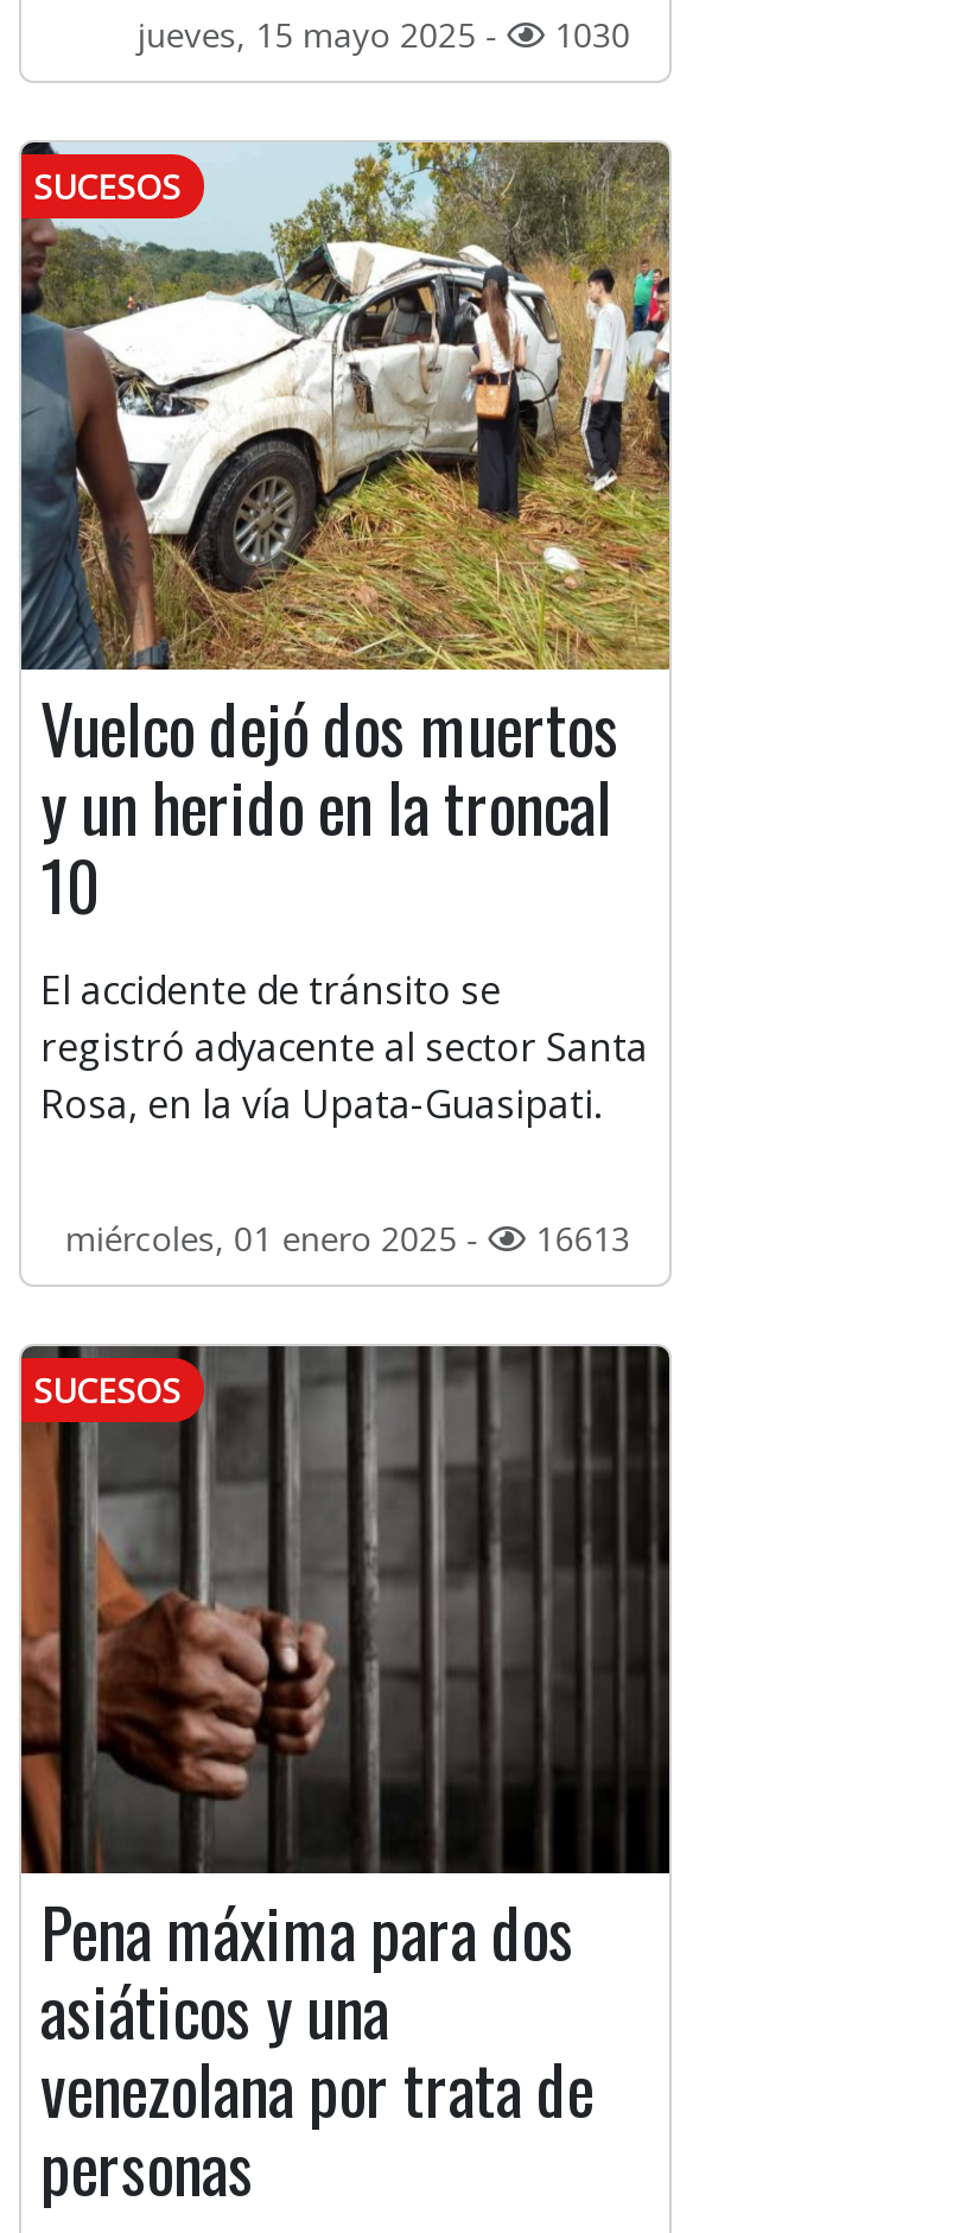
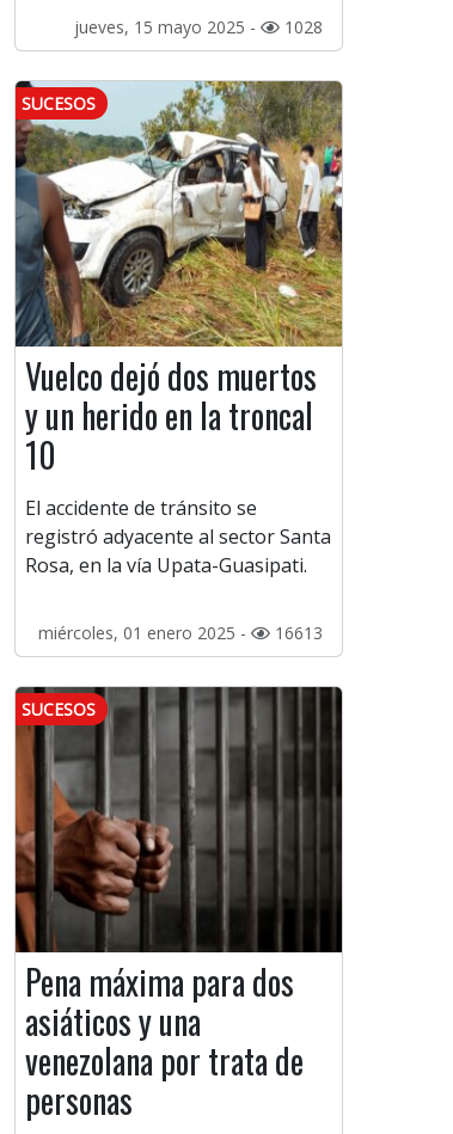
- jueves, 15 mayo 2025 - 1030
+ jueves, 15 mayo 2025 - 1028
